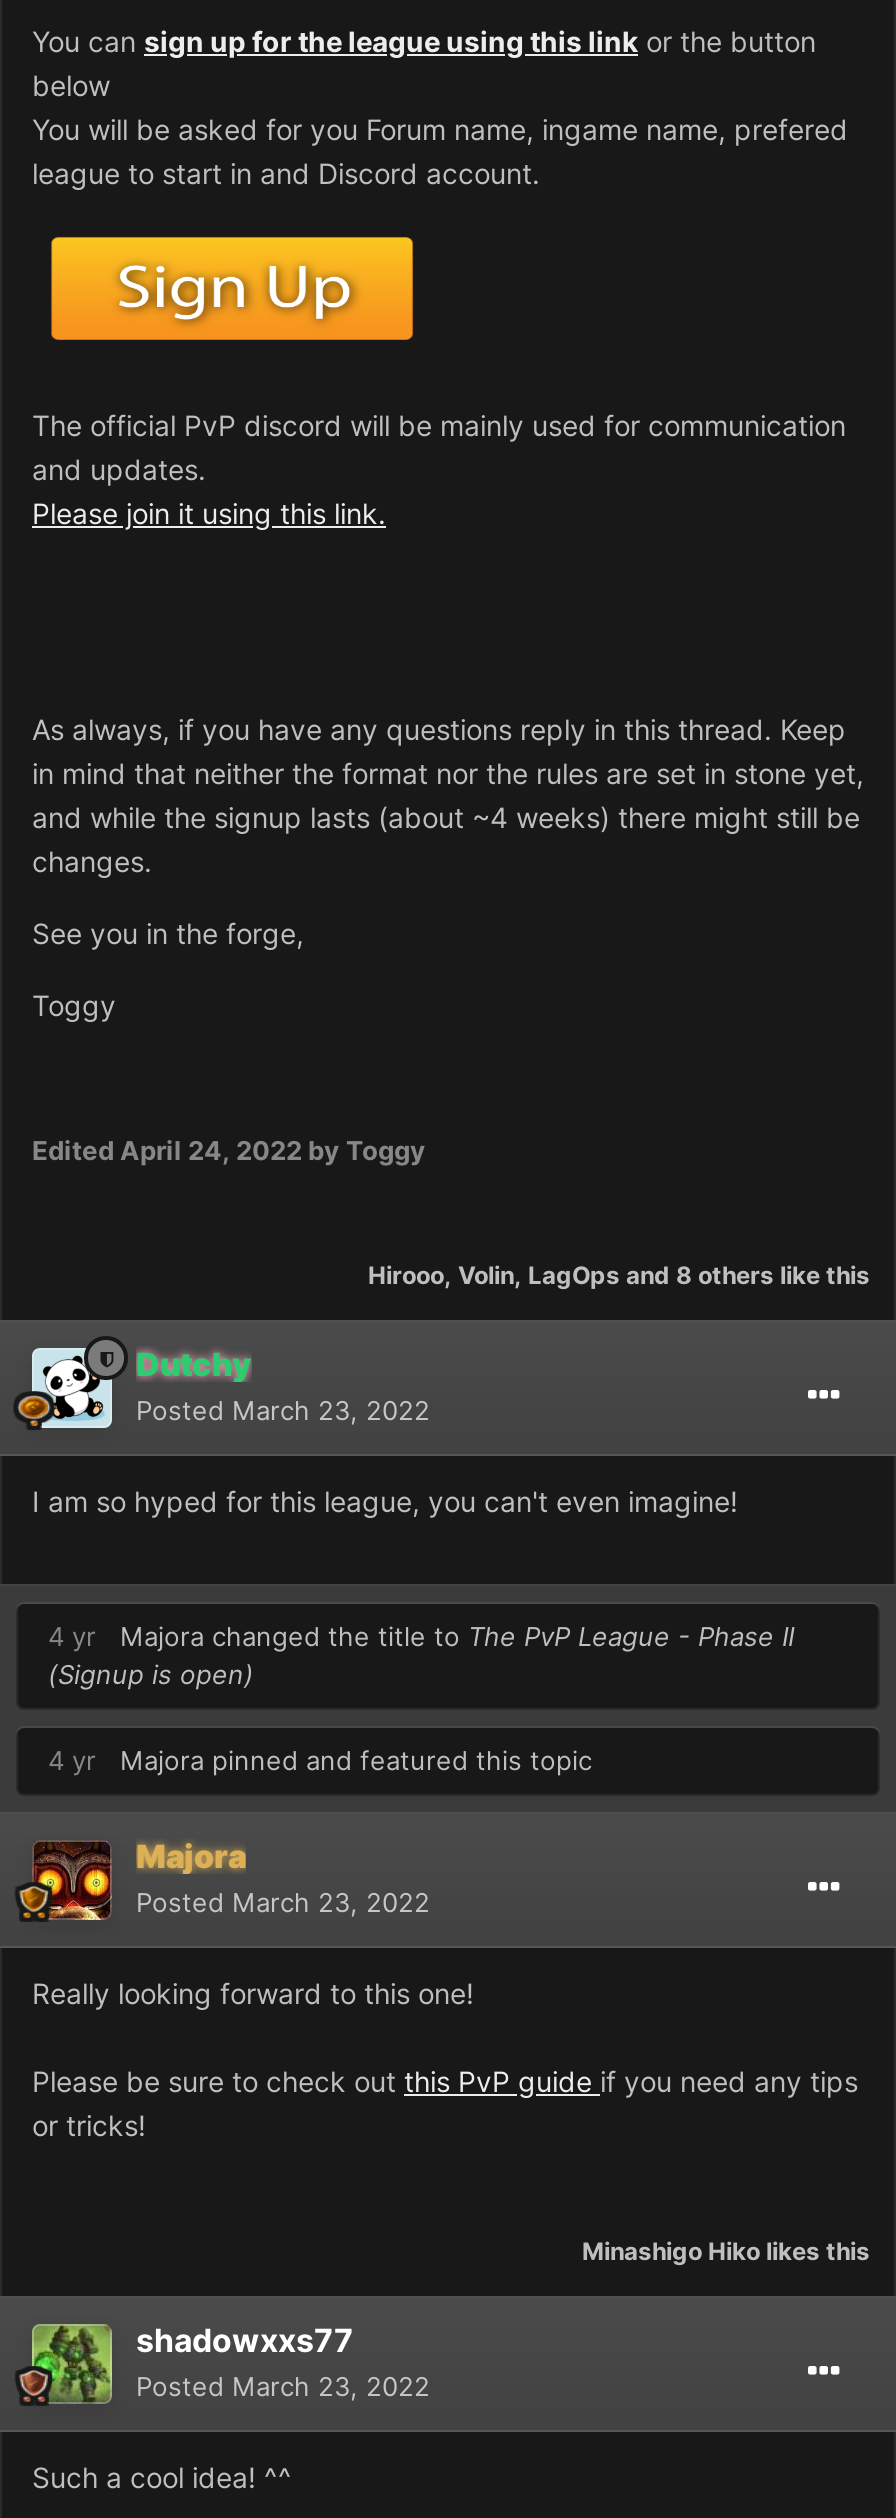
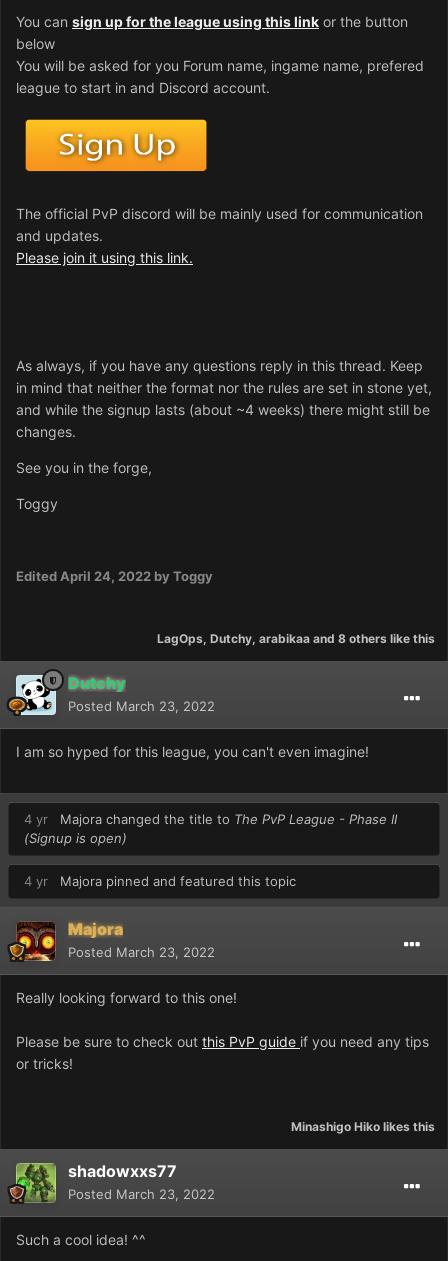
- Hirooo, Volin, LagOps and 8 others like this
+ LagOps, Dutchy, arabikaa and 8 others like this
